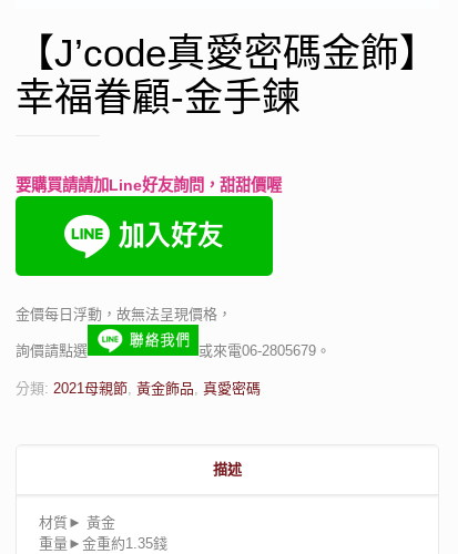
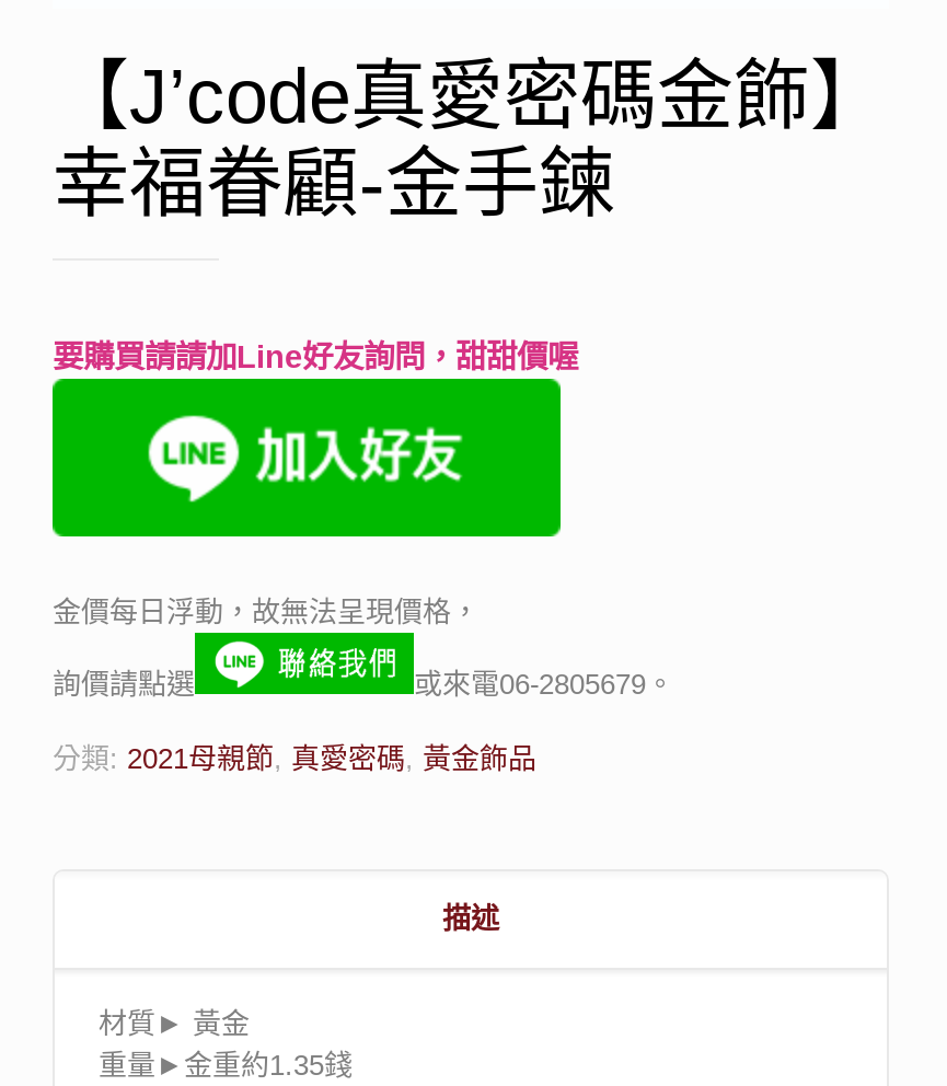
- 分類: 2021母親節,黃金飾品,真愛密碼
+ 分類: 2021母親節,真愛密碼,黃金飾品
